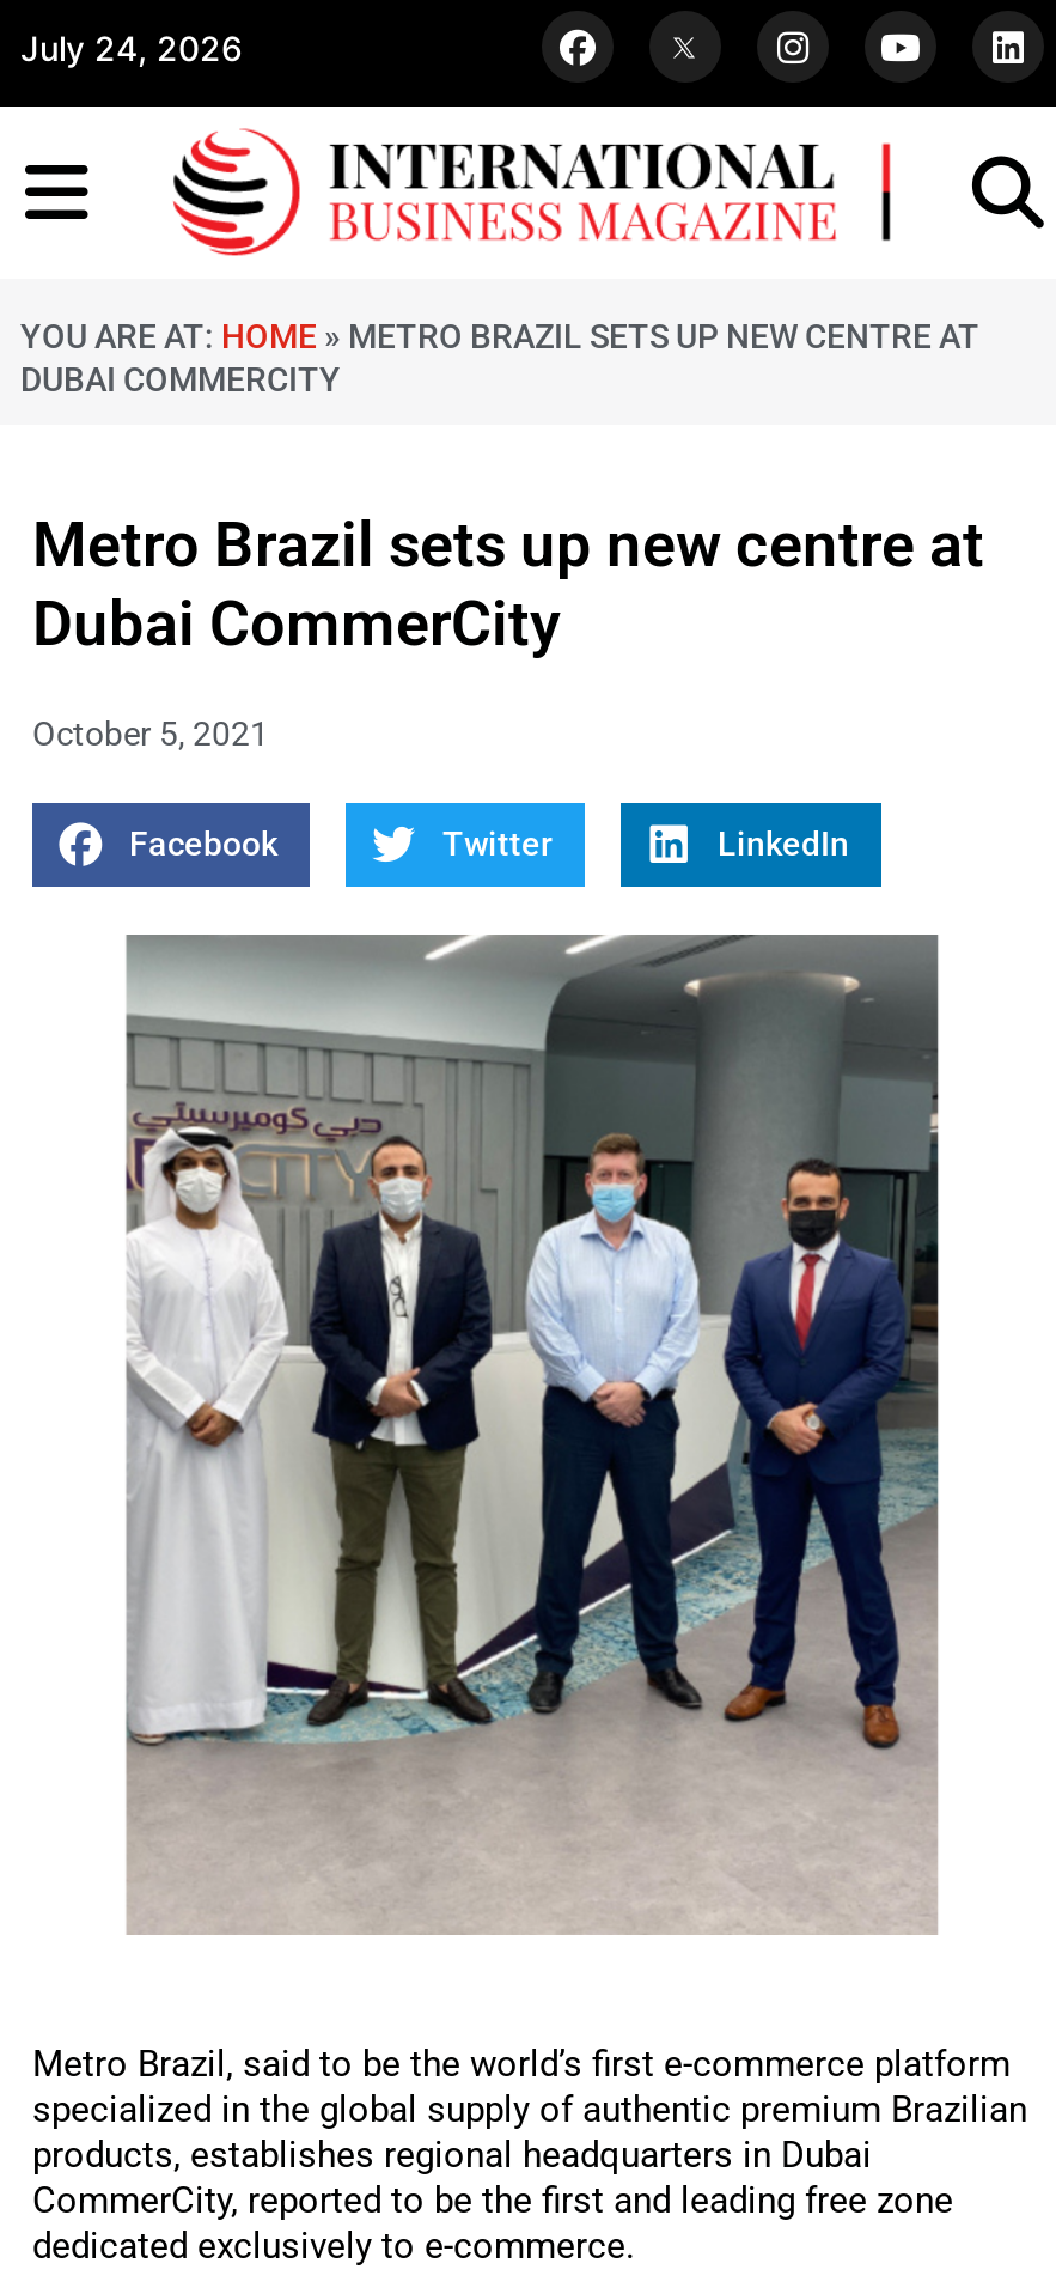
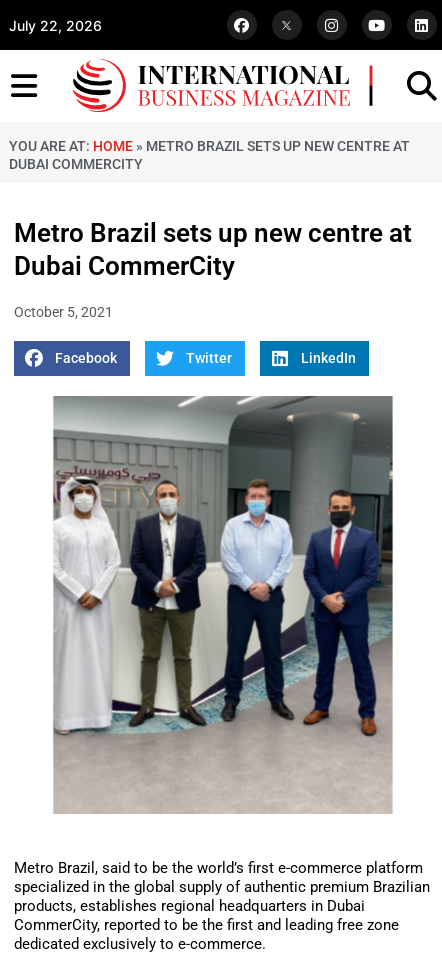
- July 24, 2026
+ July 22, 2026
